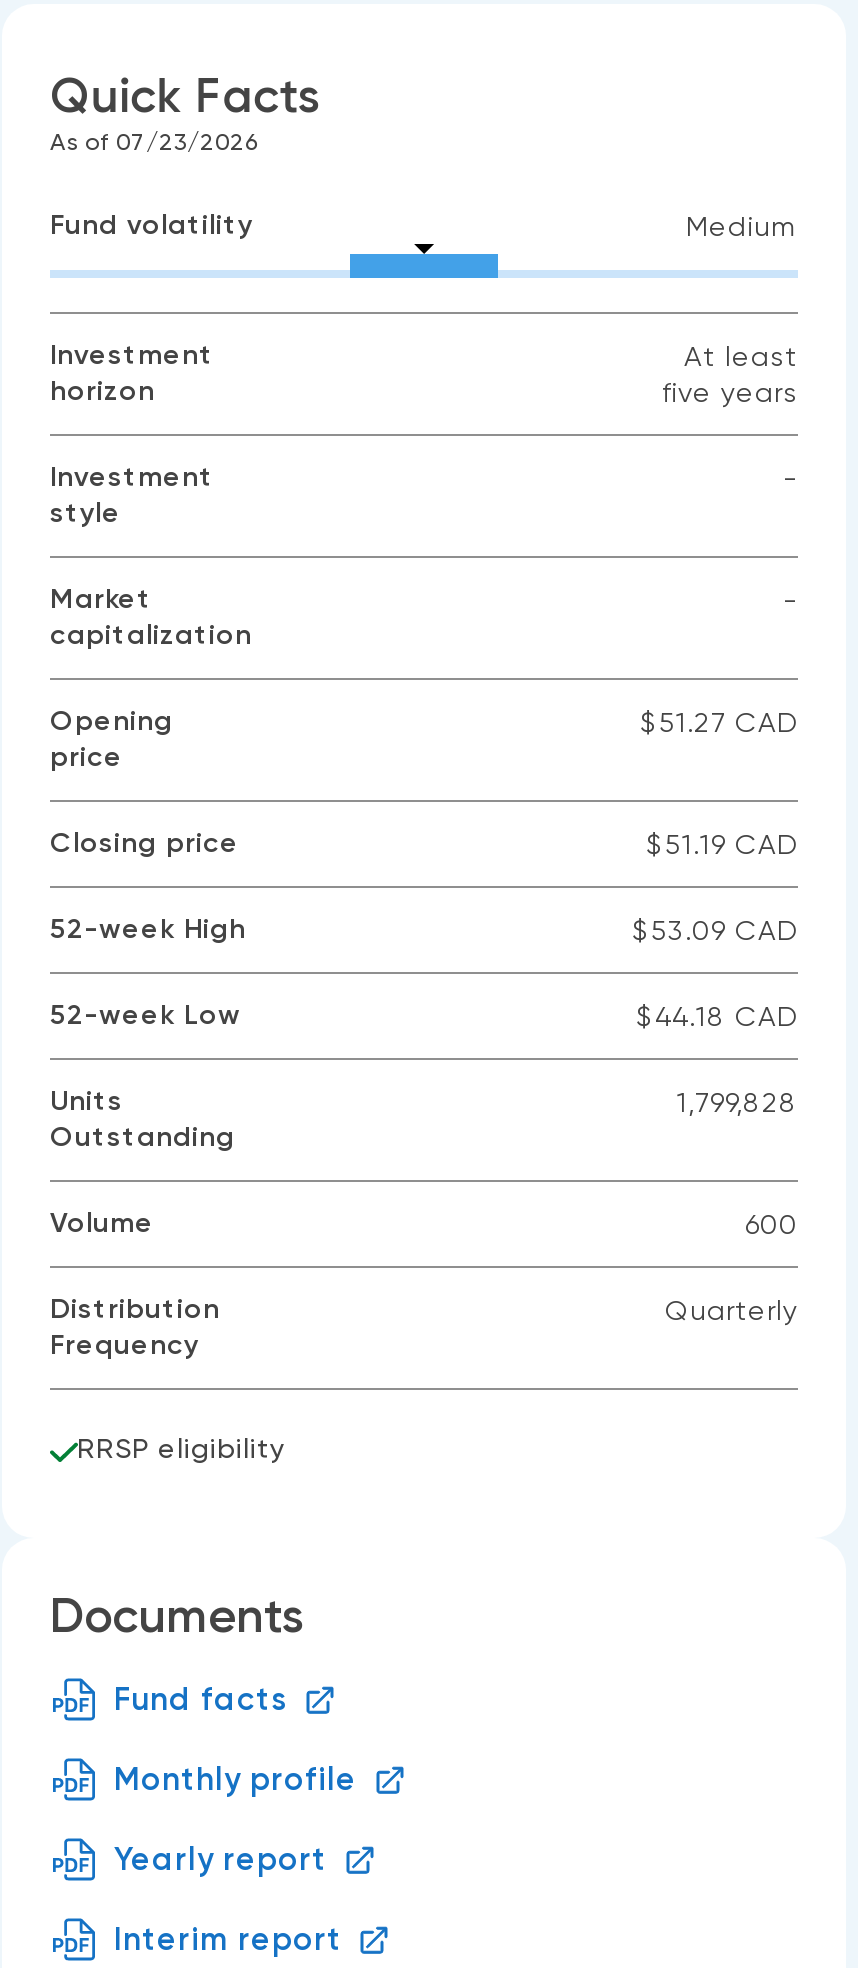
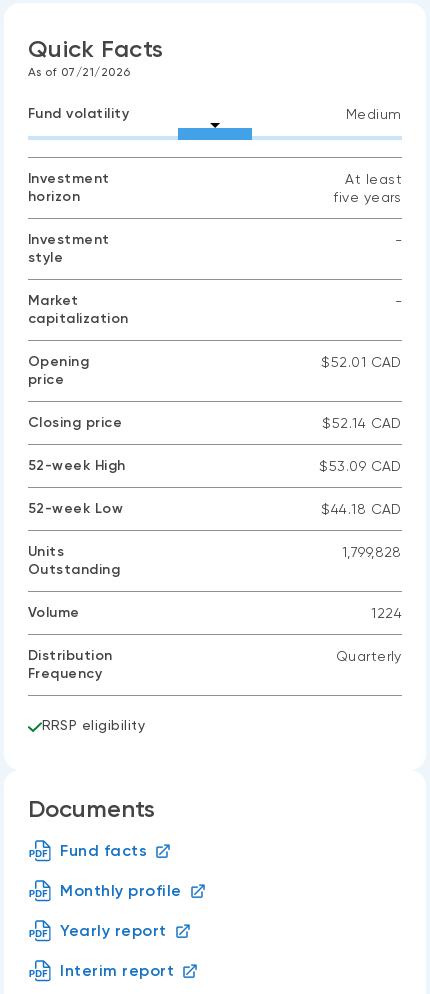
- As of 07/23/2026
+ As of 07/21/2026

- $51.27 CAD
+ $52.01 CAD

- $51.19 CAD
+ $52.14 CAD

- 600
+ 1224
